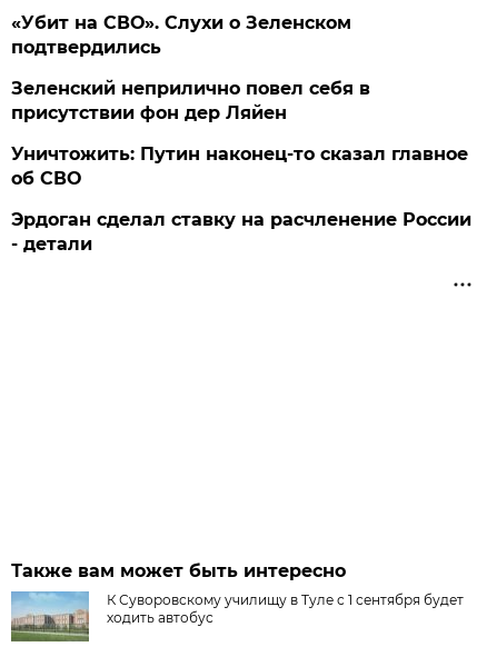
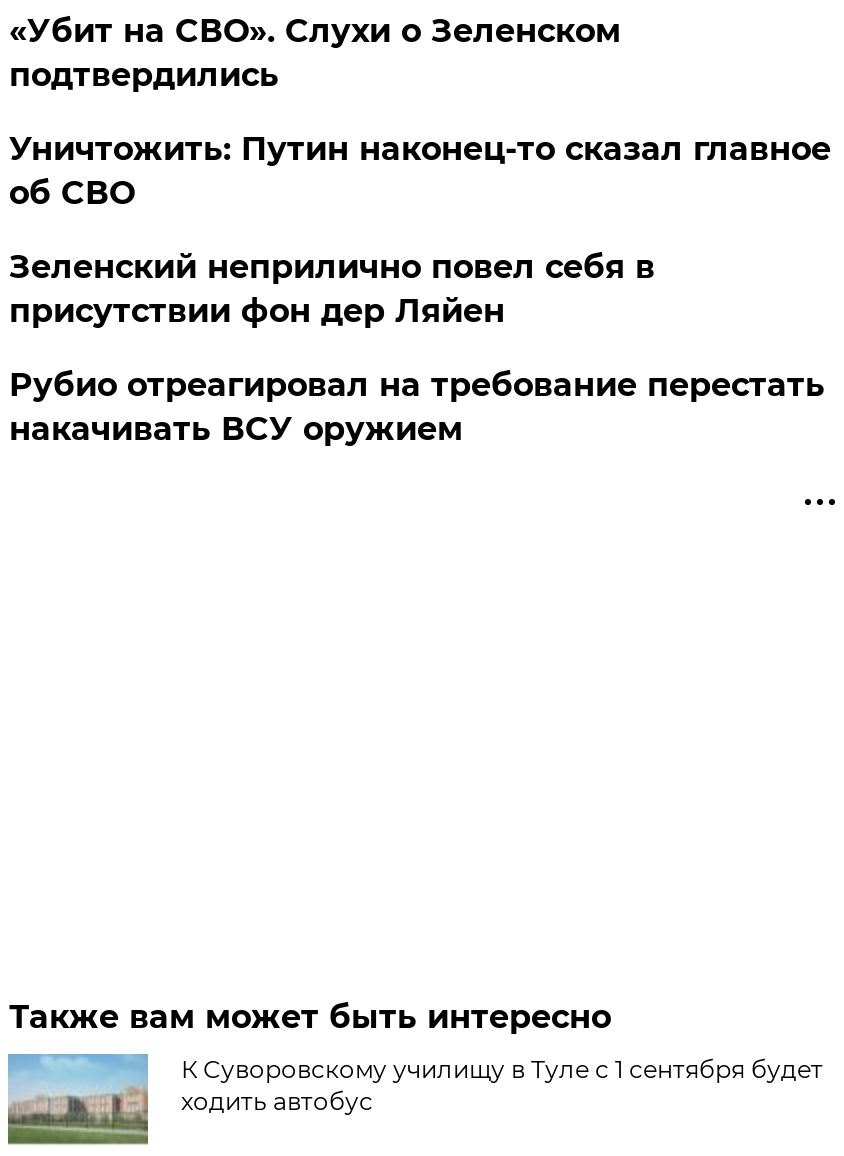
moved down: Зеленский неприлично повел cебя в | присутствии фон дер Ляйен

moved up: Уничтожить: Путин наконец-то сказал главное | об СВО

- Эрдоган сделал ставку на расчленение России
- - детали
+ Рубио отреагировал на требование перестать
+ накачивать ВСУ оружием
